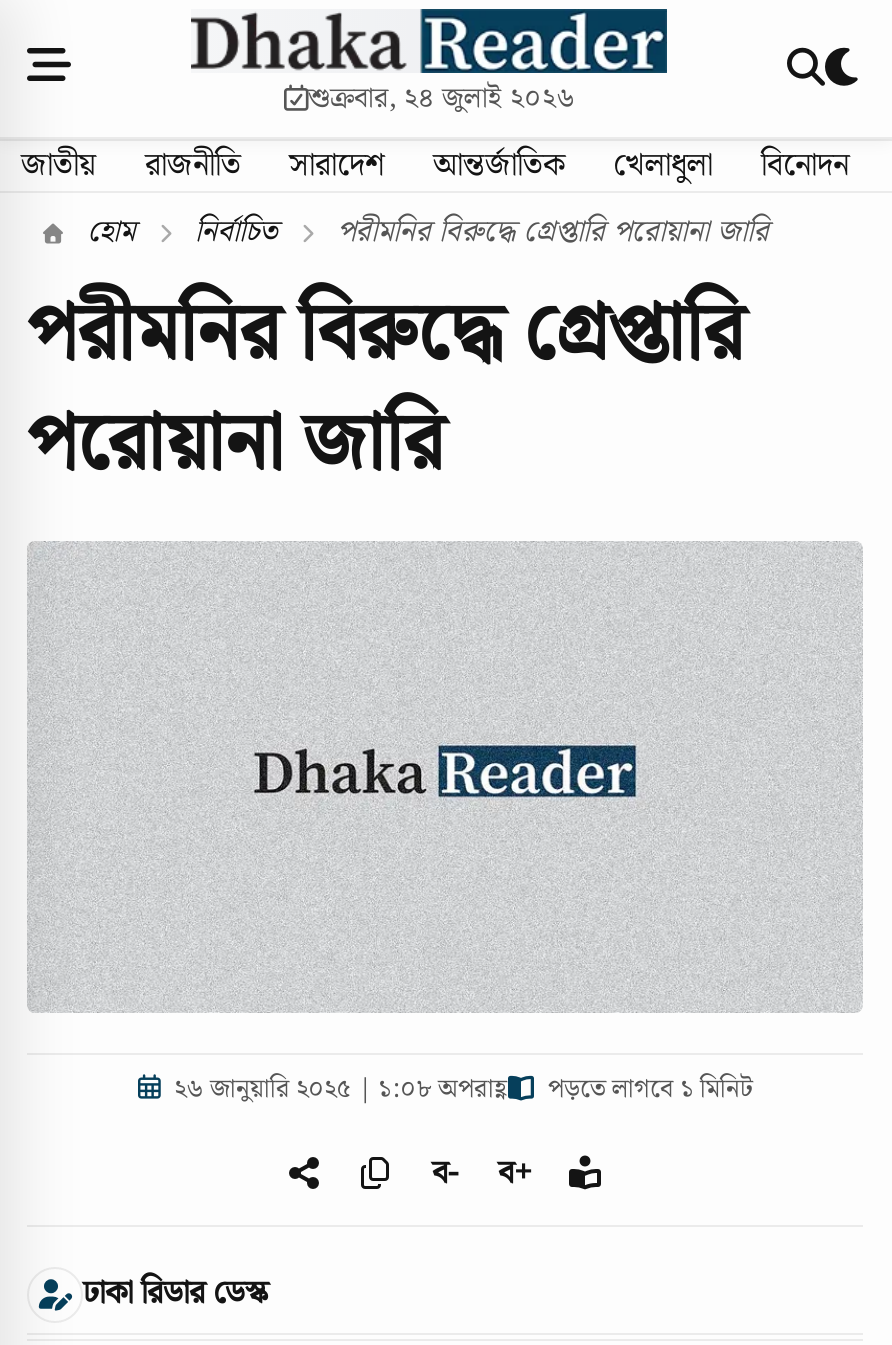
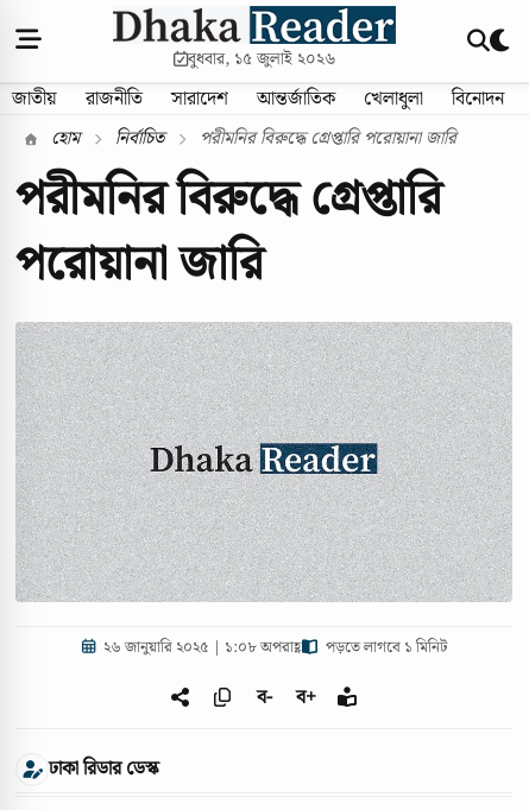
- শুক্রবার, ২৪ জুলাই ২০২৬
+ বুধবার, ১৫ জুলাই ২০২৬
